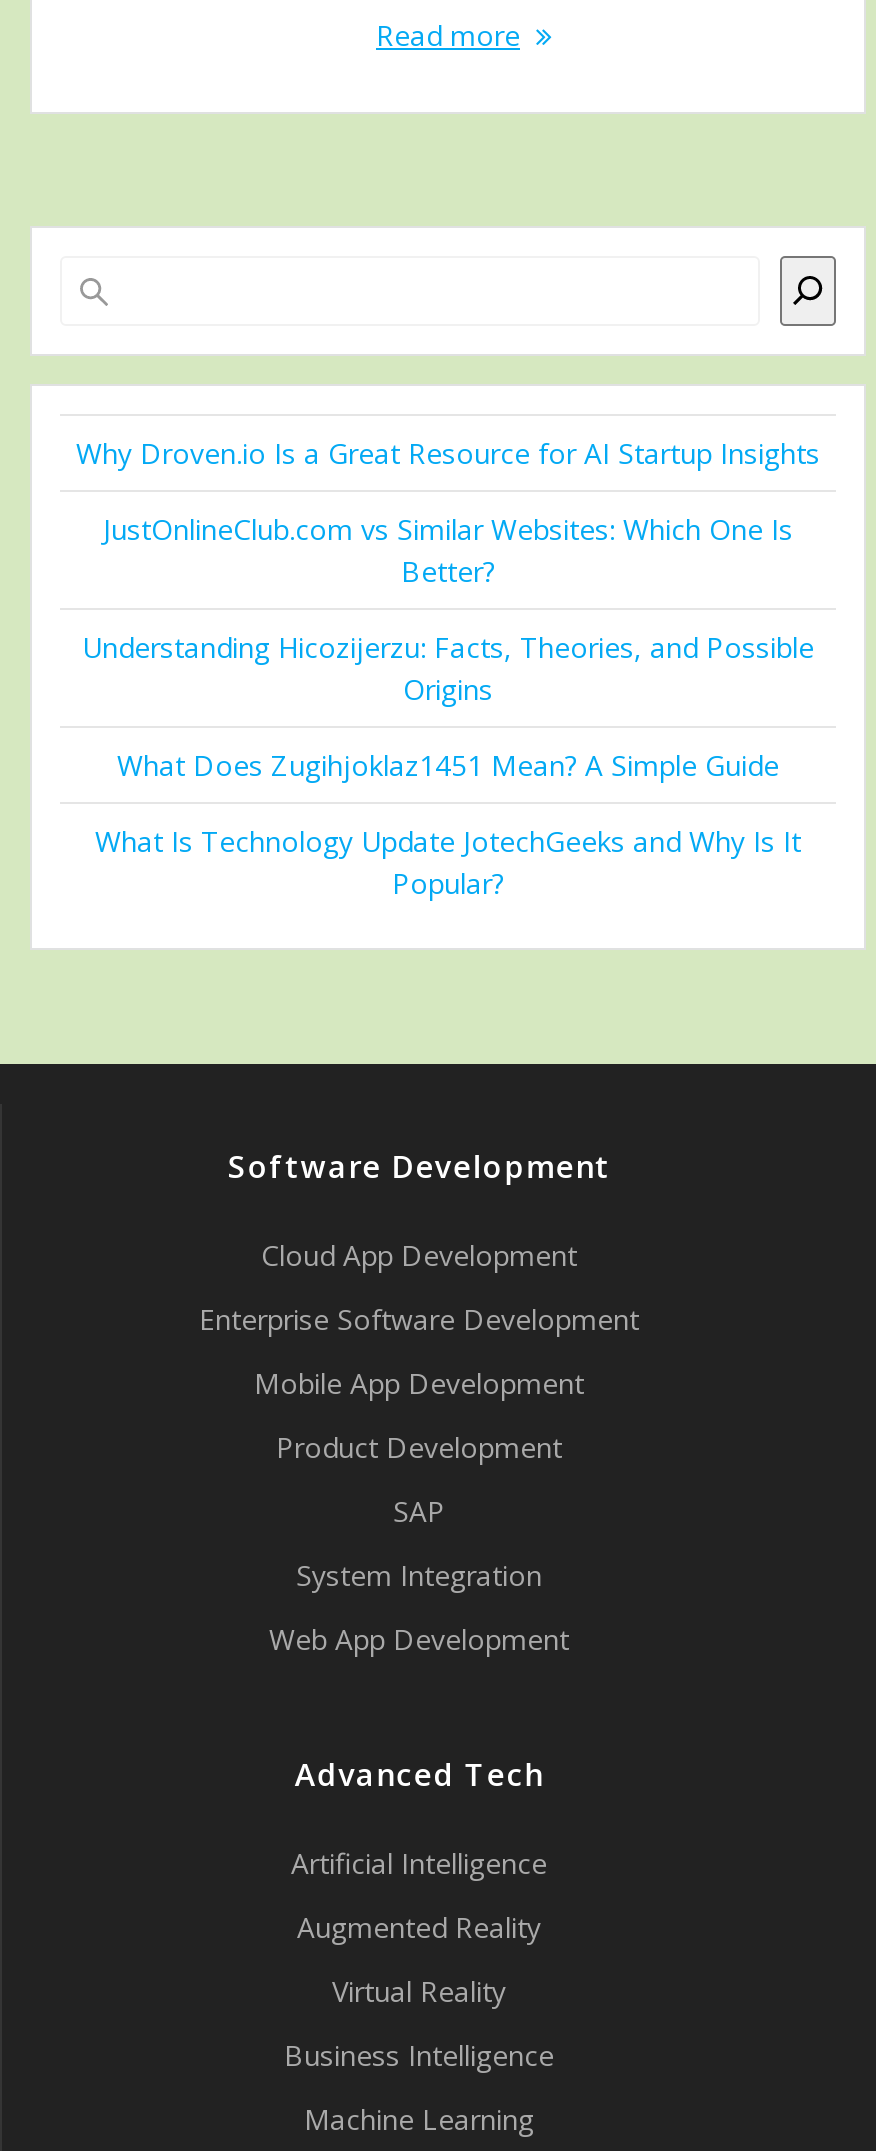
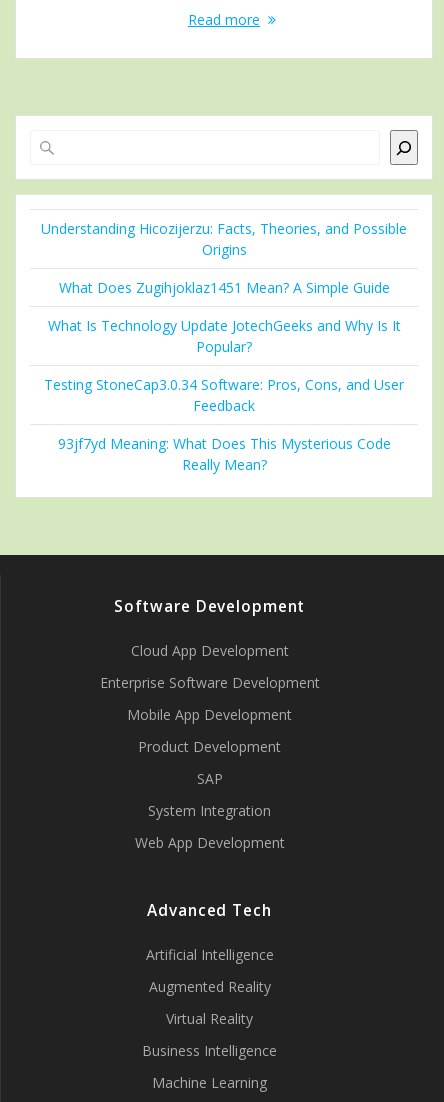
- Why Droven.io Is a Great Resource for AI Startup Insights
- JustOnlineClub.com vs Similar Websites: Which One Is
- Better?

moved up: Understanding Hicozijerzu: Facts, Theories, and Possible | Origins | What Does Zugihjoklaz1451 Mean? A Simple Guide | What Is Technology Update JotechGeeks and Why Is It | Popular?

+ Testing StoneCap3.0.34 Software: Pros, Cons, and User
+ Feedback
+ 93jf7yd Meaning: What Does This Mysterious Code
+ Really Mean?
